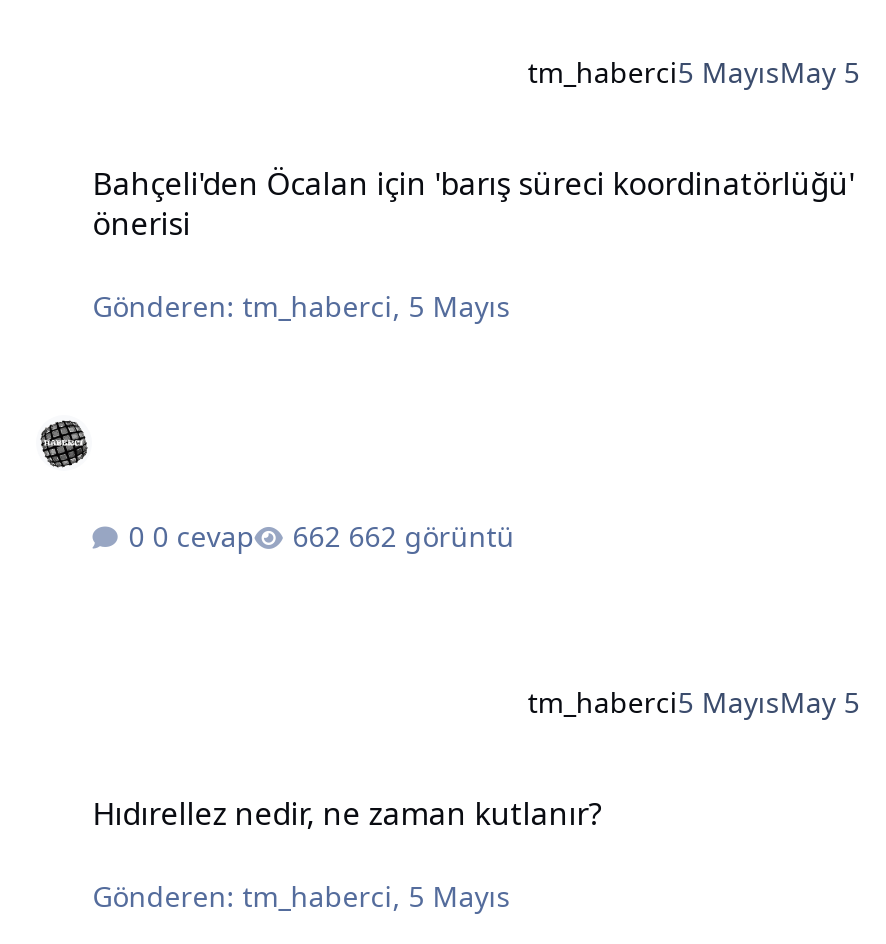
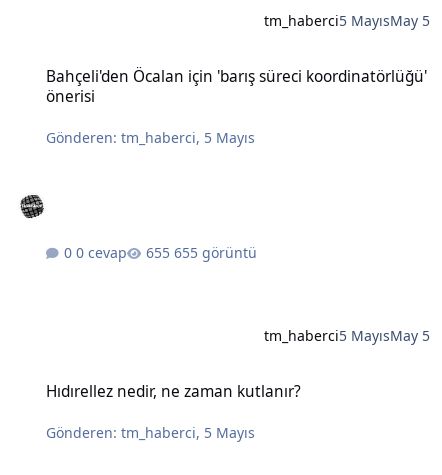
- 662 görüntü
+ 655 görüntü
